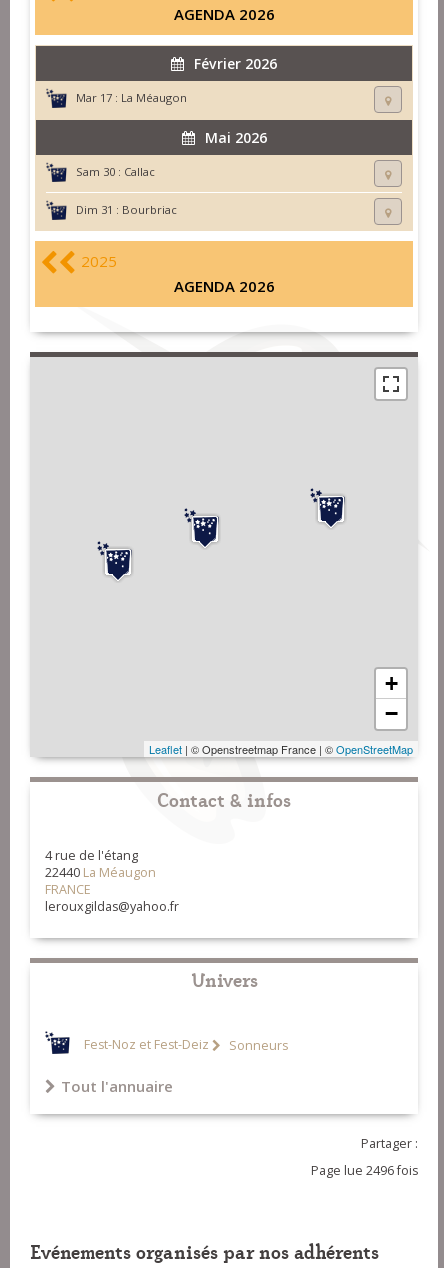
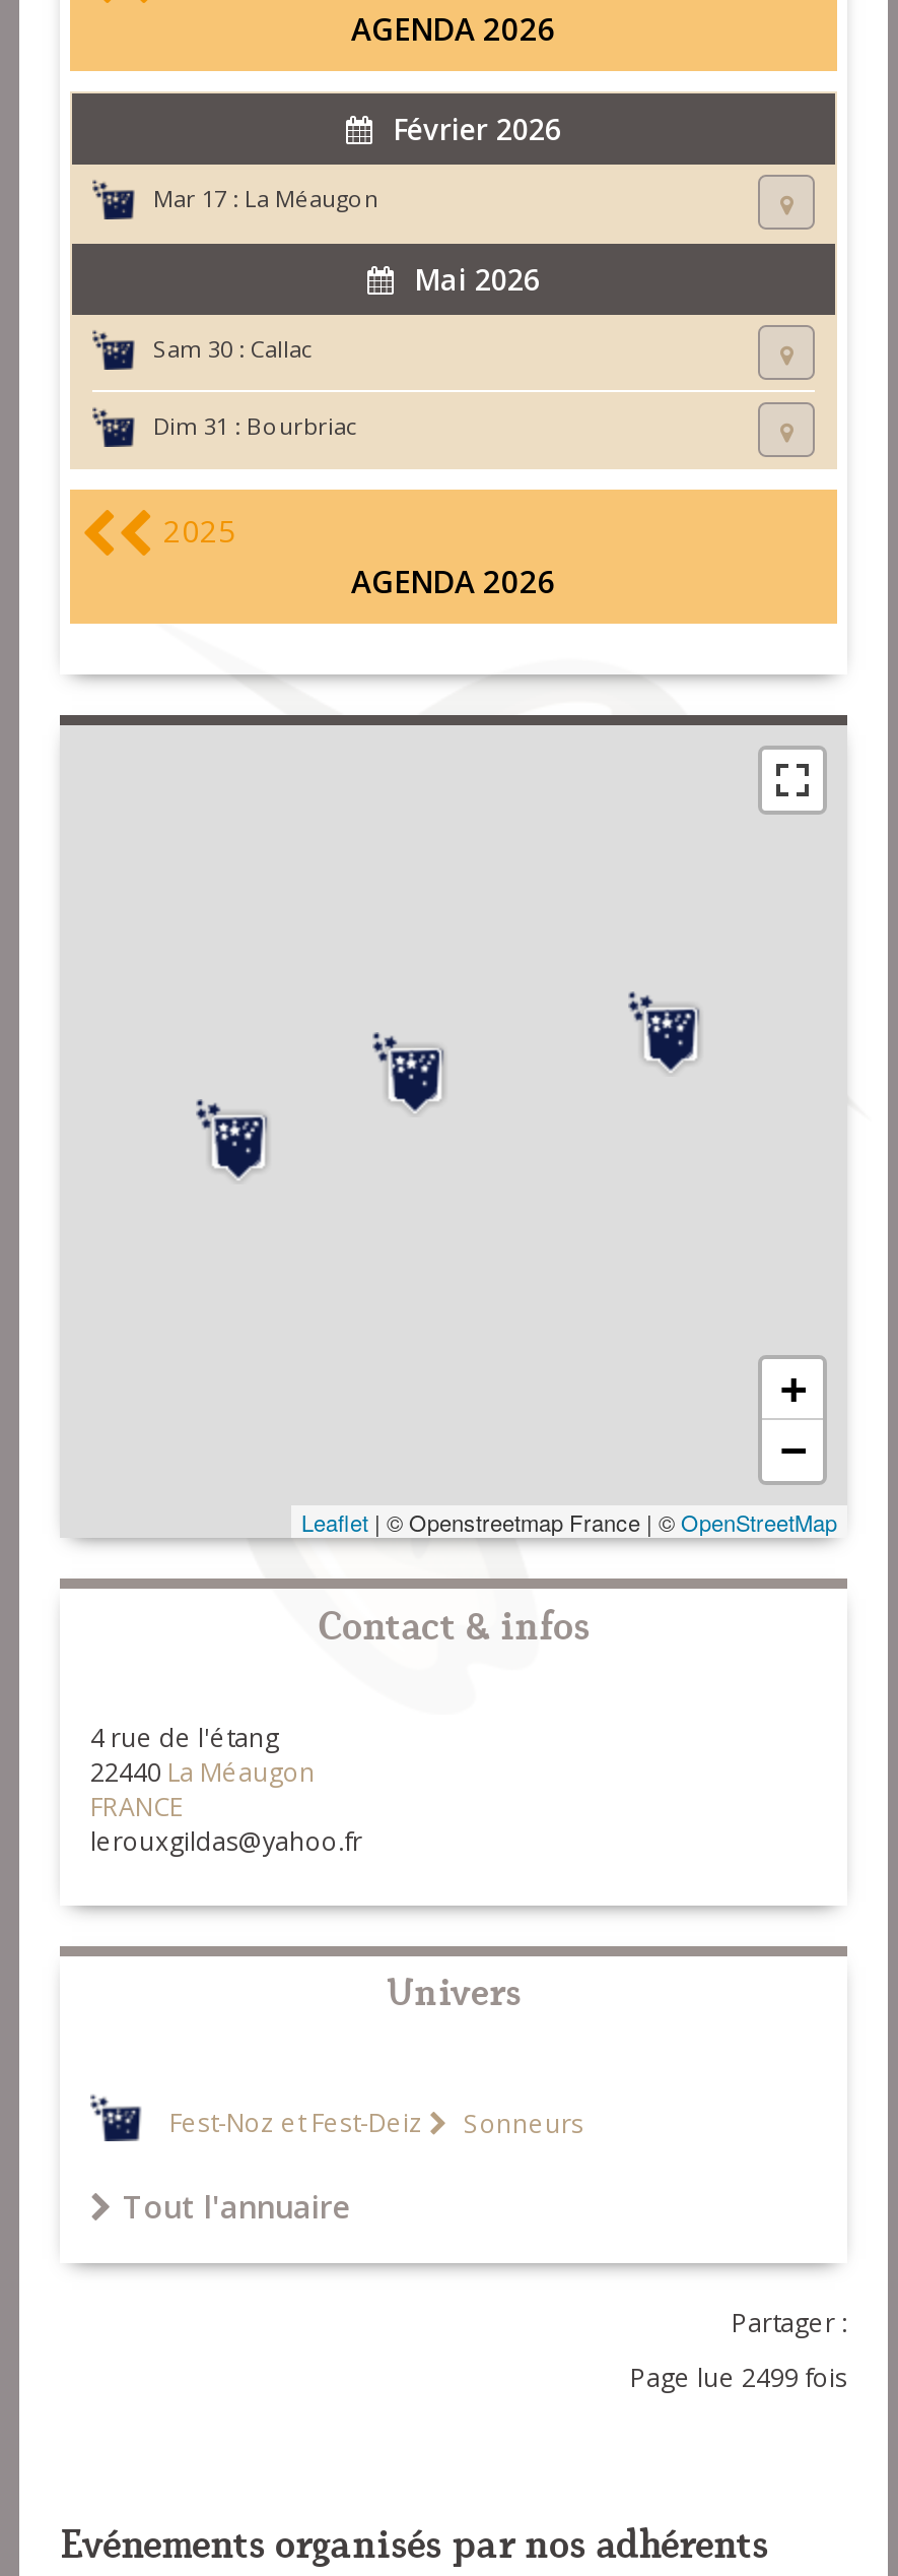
- Page lue 2496 fois
+ Page lue 2499 fois
